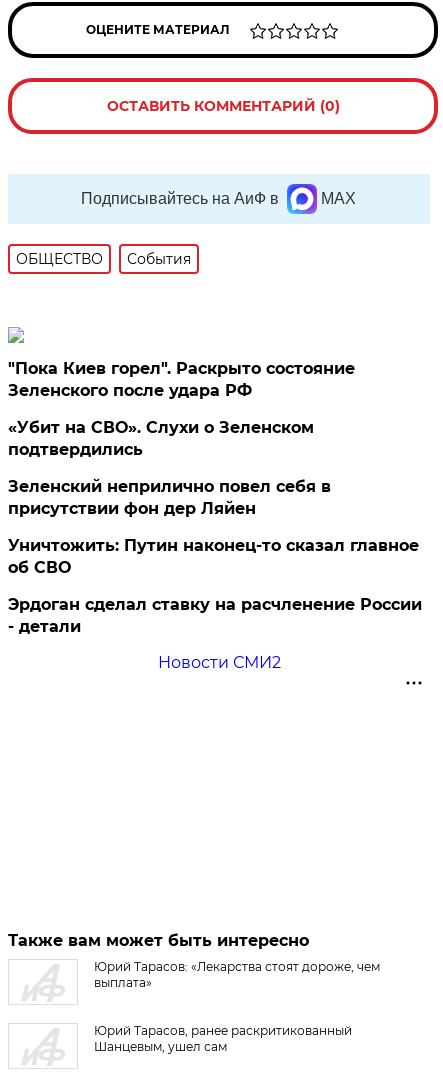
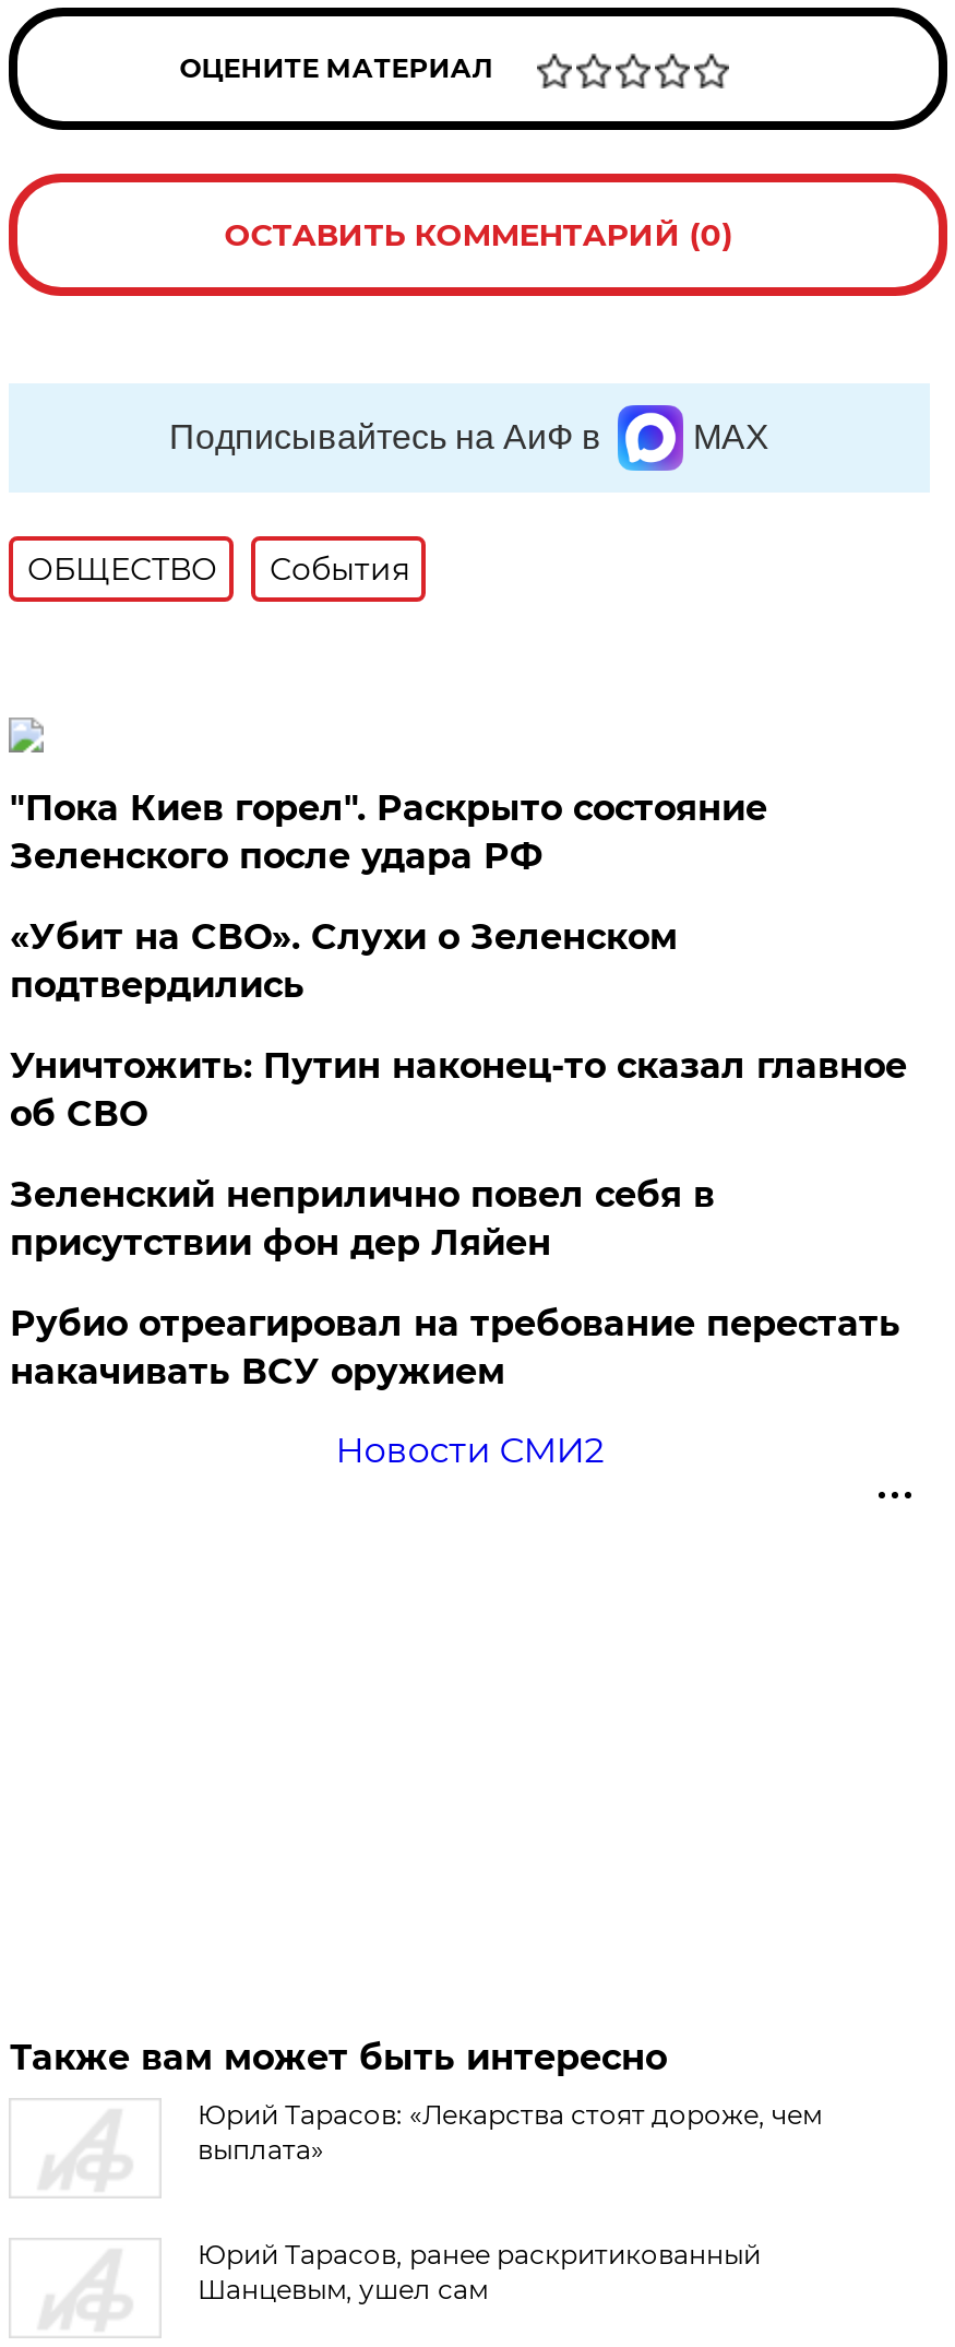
moved down: Зеленский неприлично повел cебя в | присутствии фон дер Ляйен

moved up: Уничтожить: Путин наконец-то сказал главное | об СВО

- Эрдоган сделал ставку на расчленение России
- - детали
+ Рубио отреагировал на требование перестать
+ накачивать ВСУ оружием
